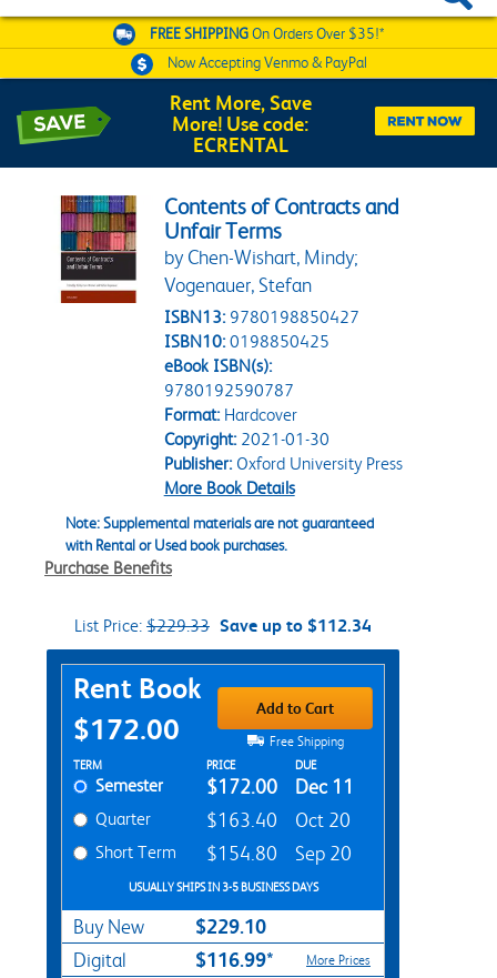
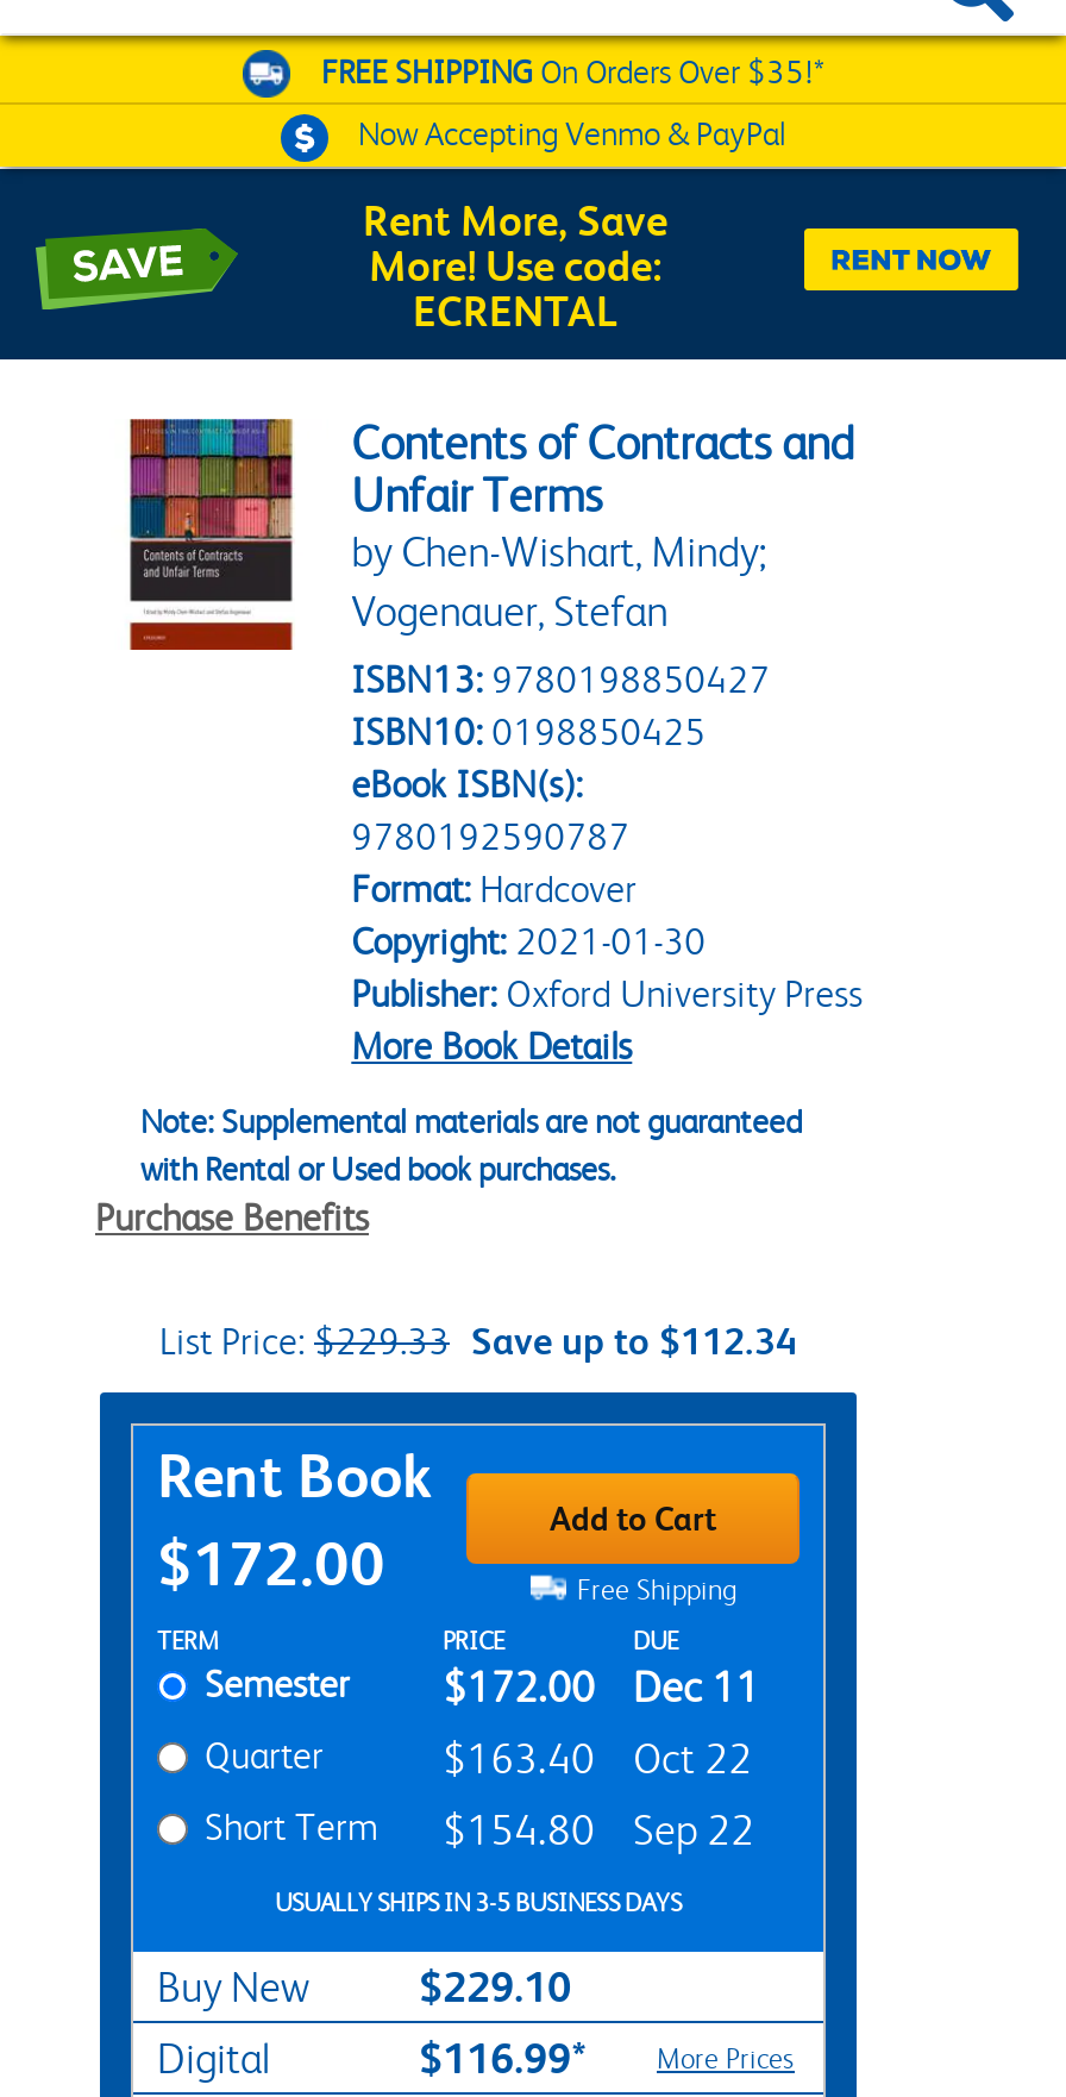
- $163.40 Oct 20
+ $163.40 Oct 22

- Short Term $154.80 Sep 20
+ Short Term $154.80 Sep 22
